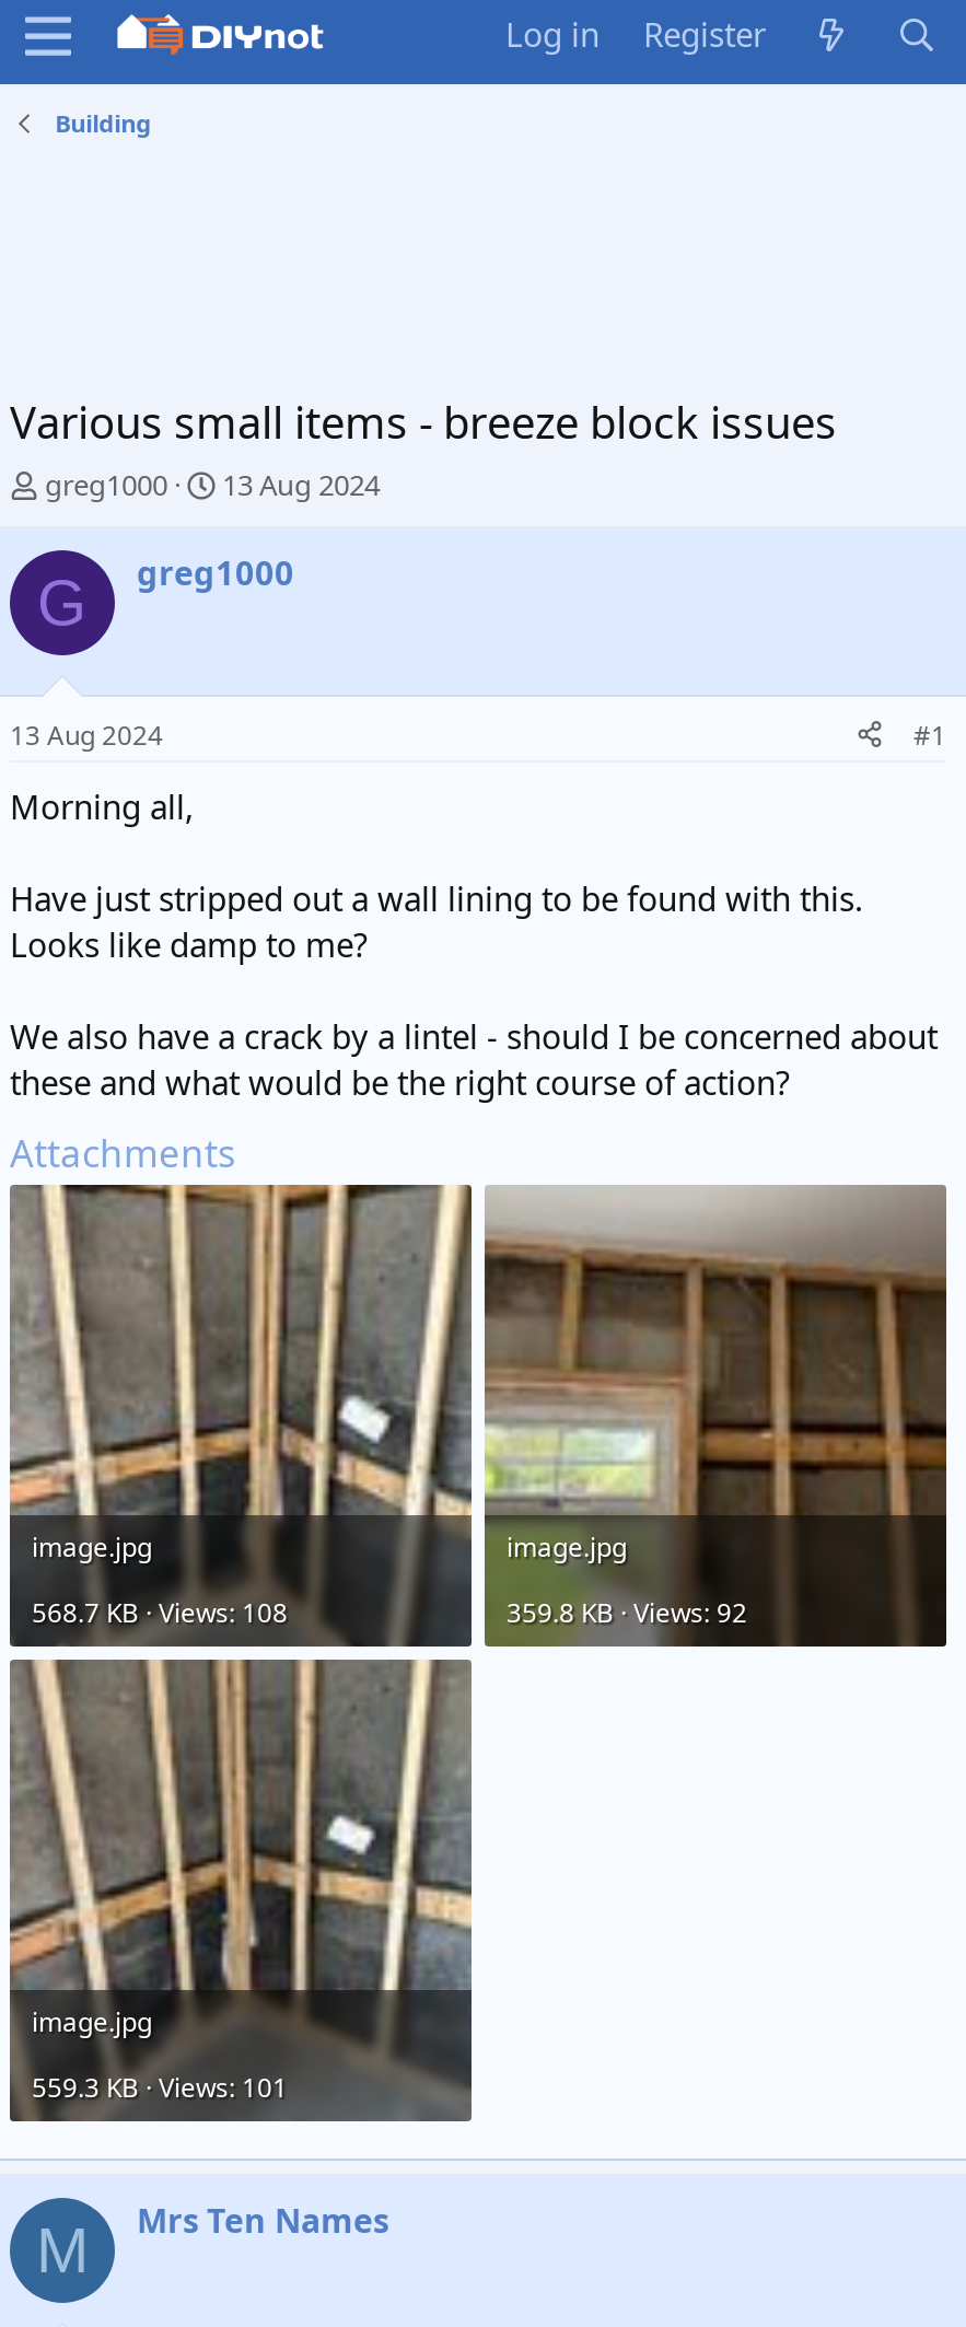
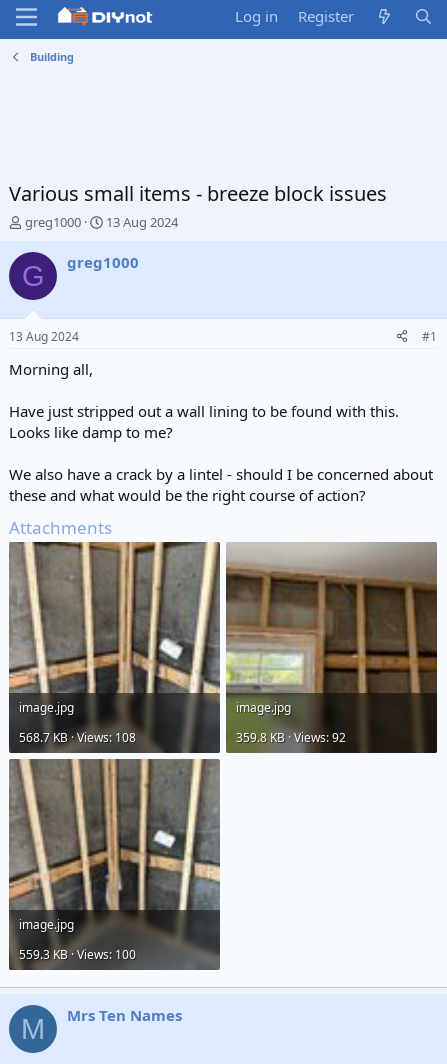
- 559.3 KB · Views: 101
+ 559.3 KB · Views: 100
